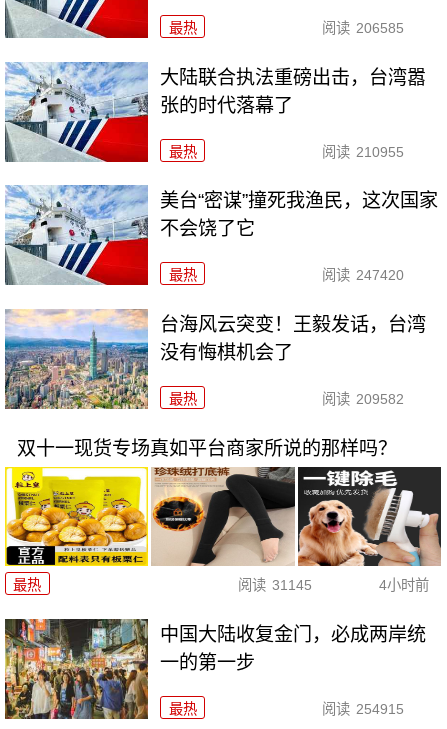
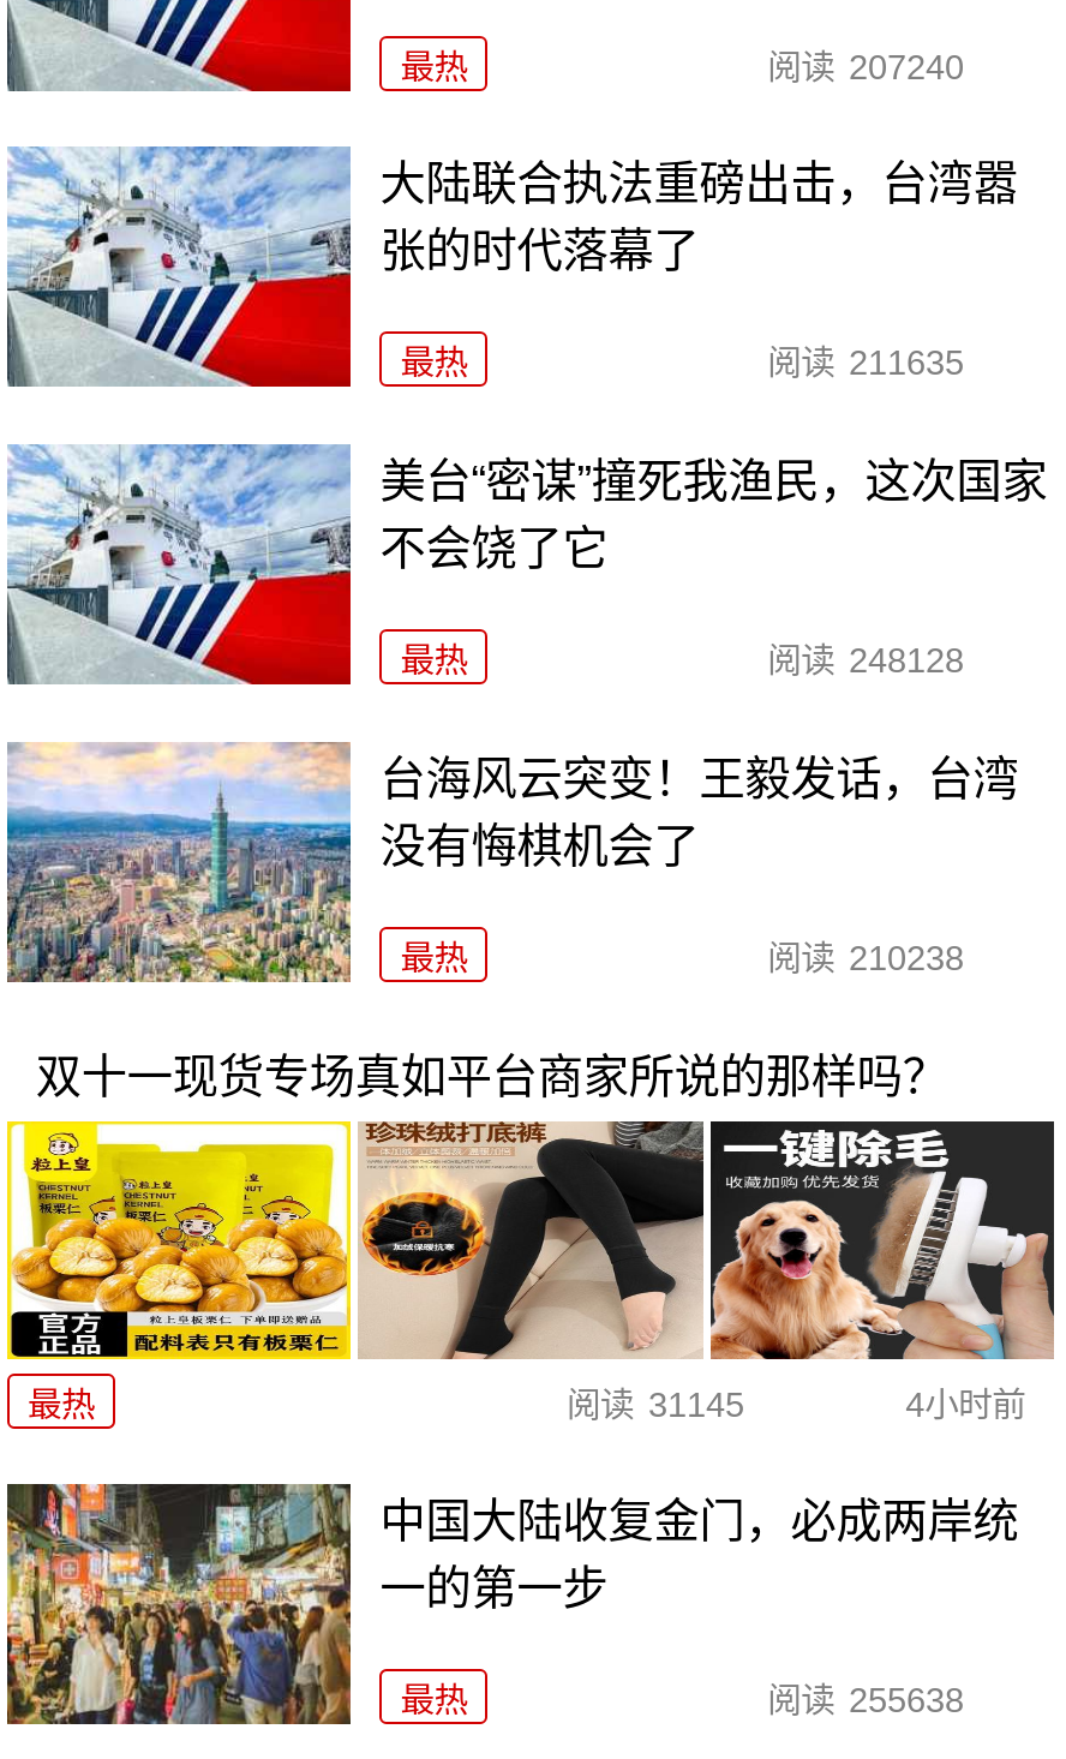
- 阅读 206585
+ 阅读 207240

- 阅读 210955
+ 阅读 211635

- 阅读 247420
+ 阅读 248128

- 阅读 209582
+ 阅读 210238

- 阅读 254915
+ 阅读 255638
